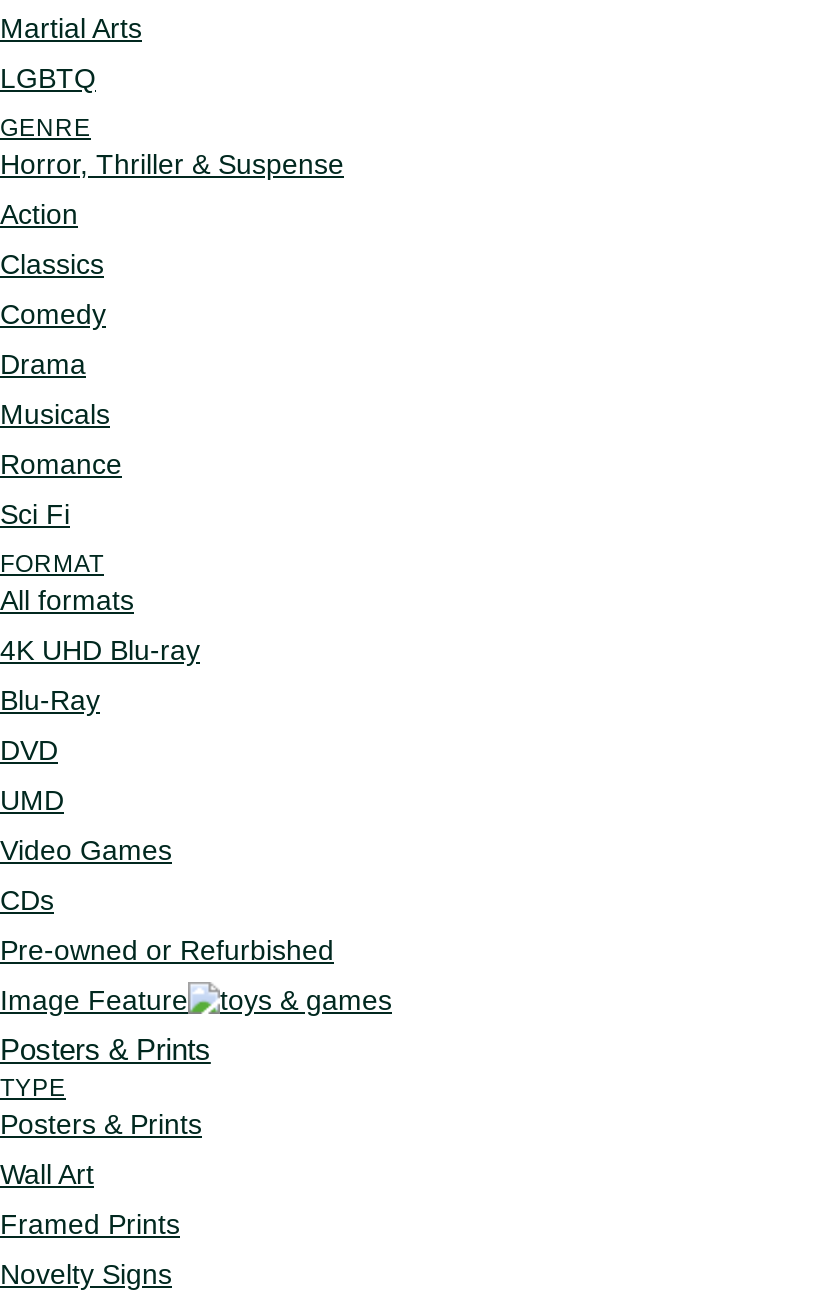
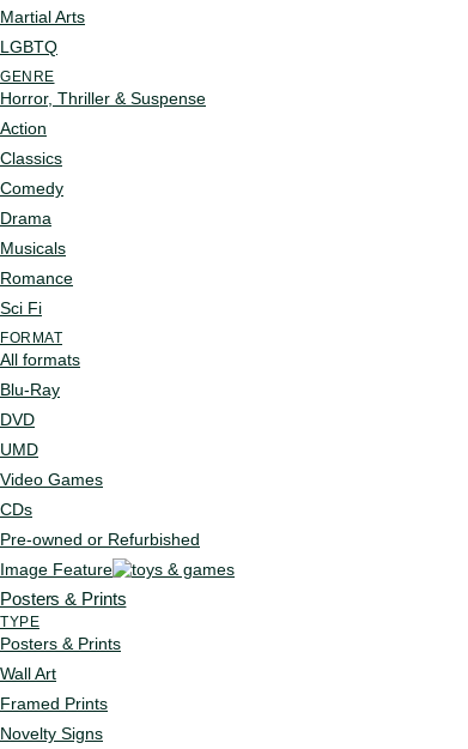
- 4K UHD Blu-ray
